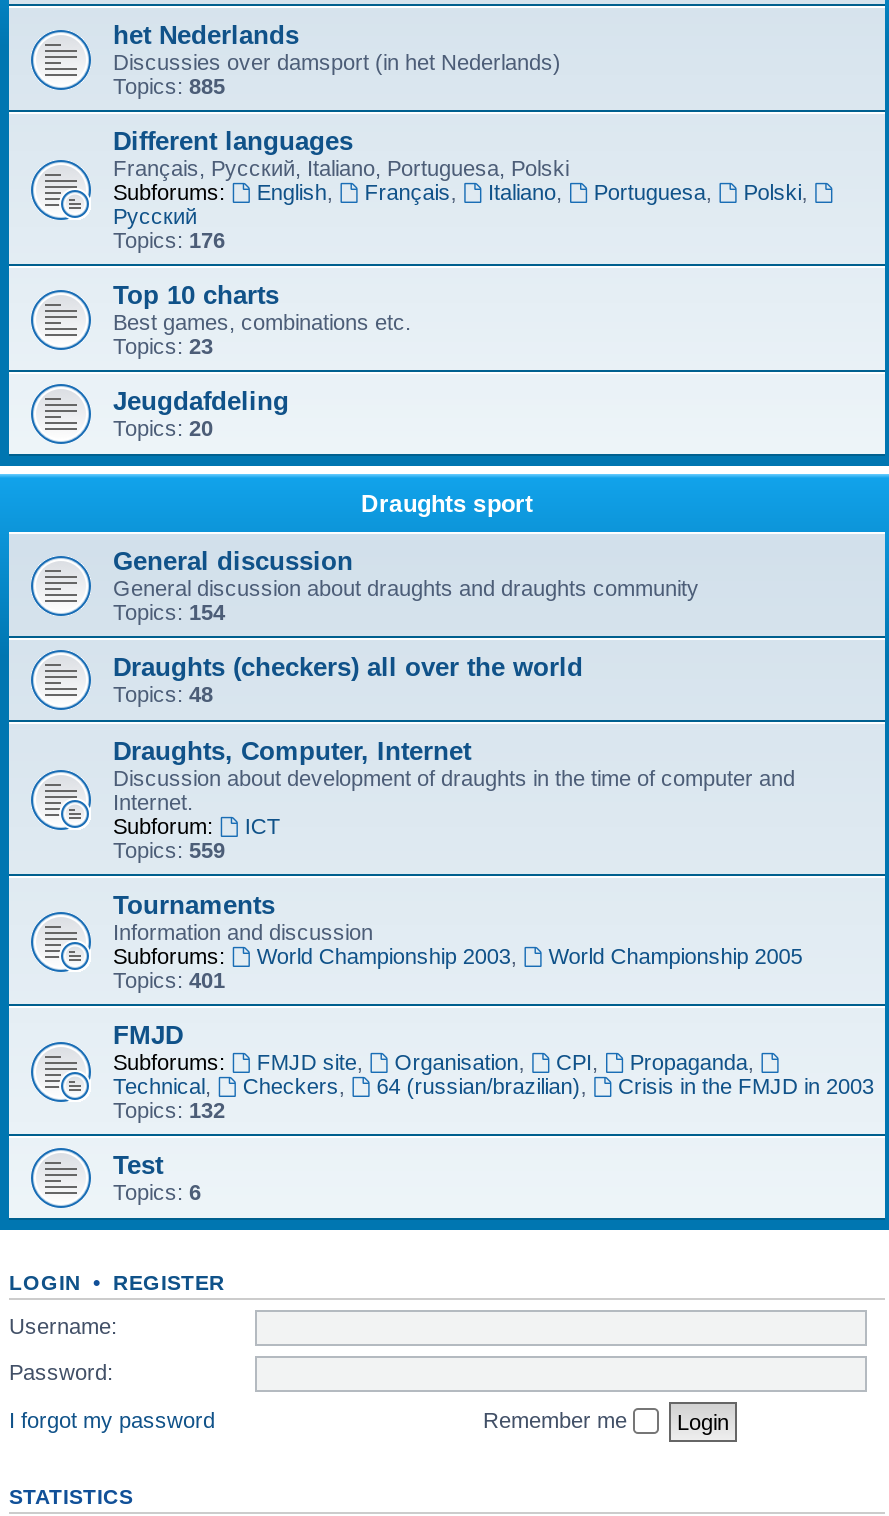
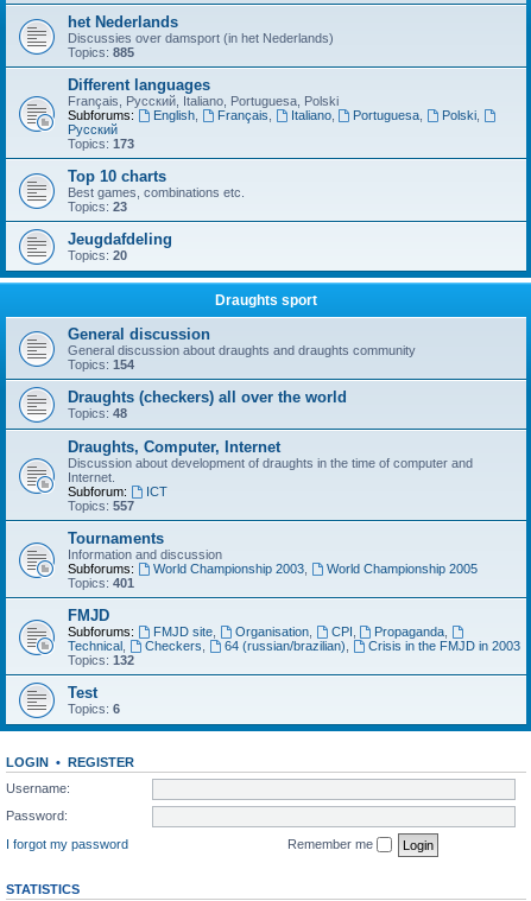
- Topics: 176
+ Topics: 173

- Topics: 559
+ Topics: 557
